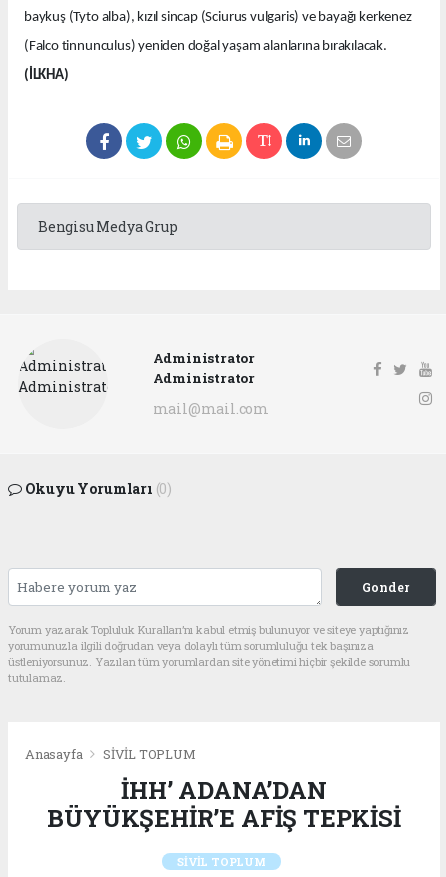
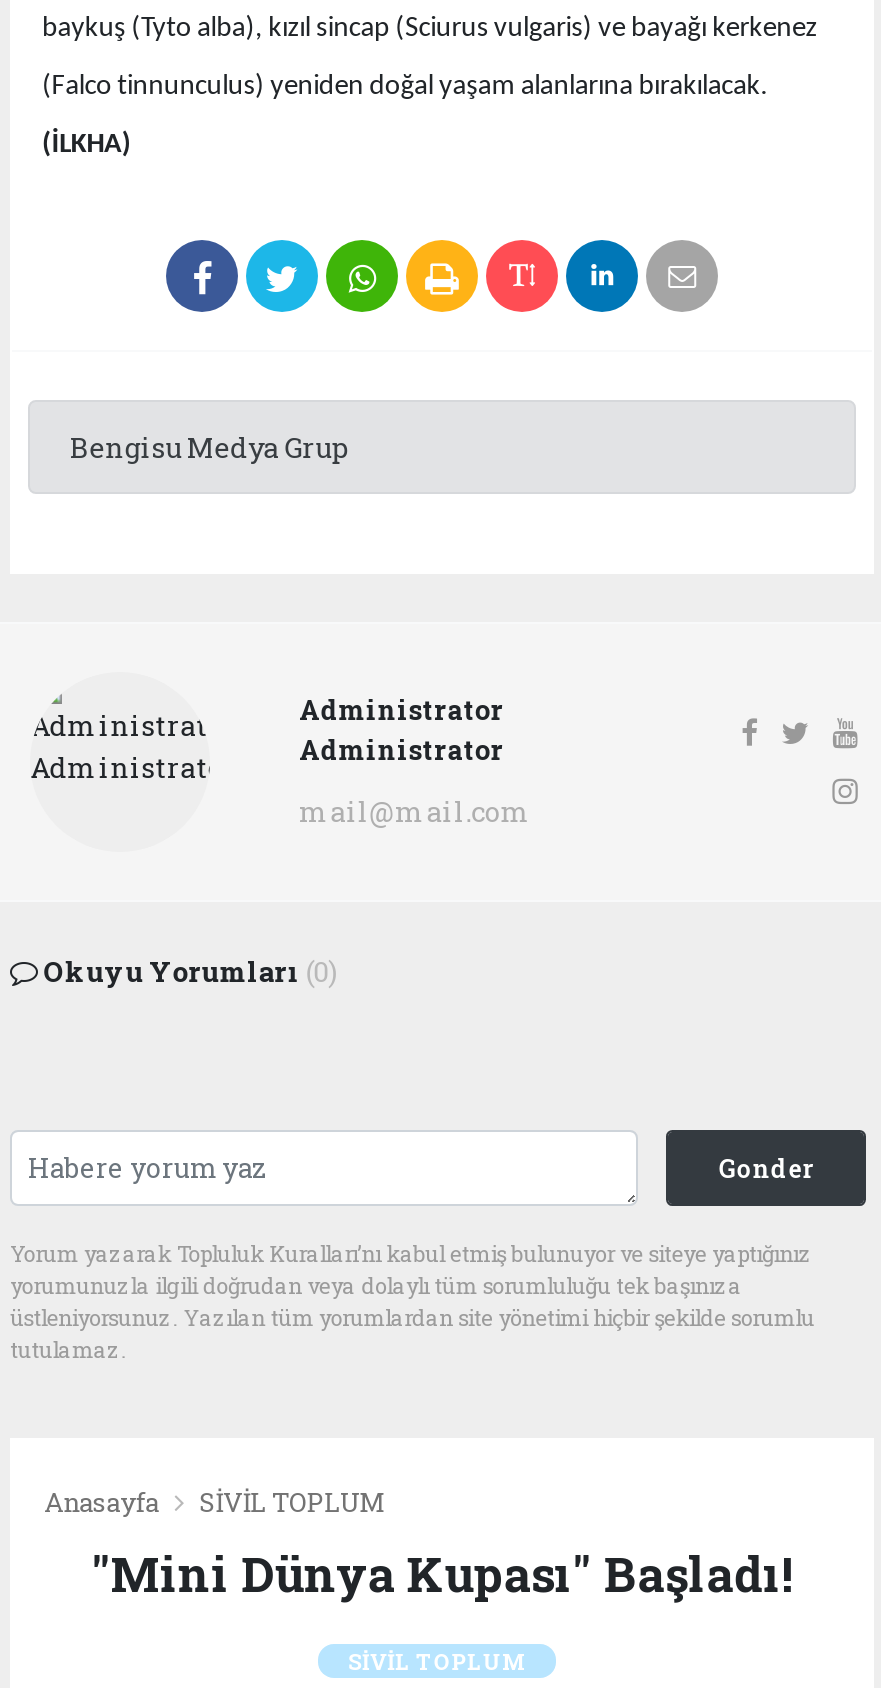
- İHH’ ADANA’DAN
- BÜYÜKŞEHİR’E AFİŞ TEPKİSİ
+ "Mini Dünya Kupası" Başladı!
